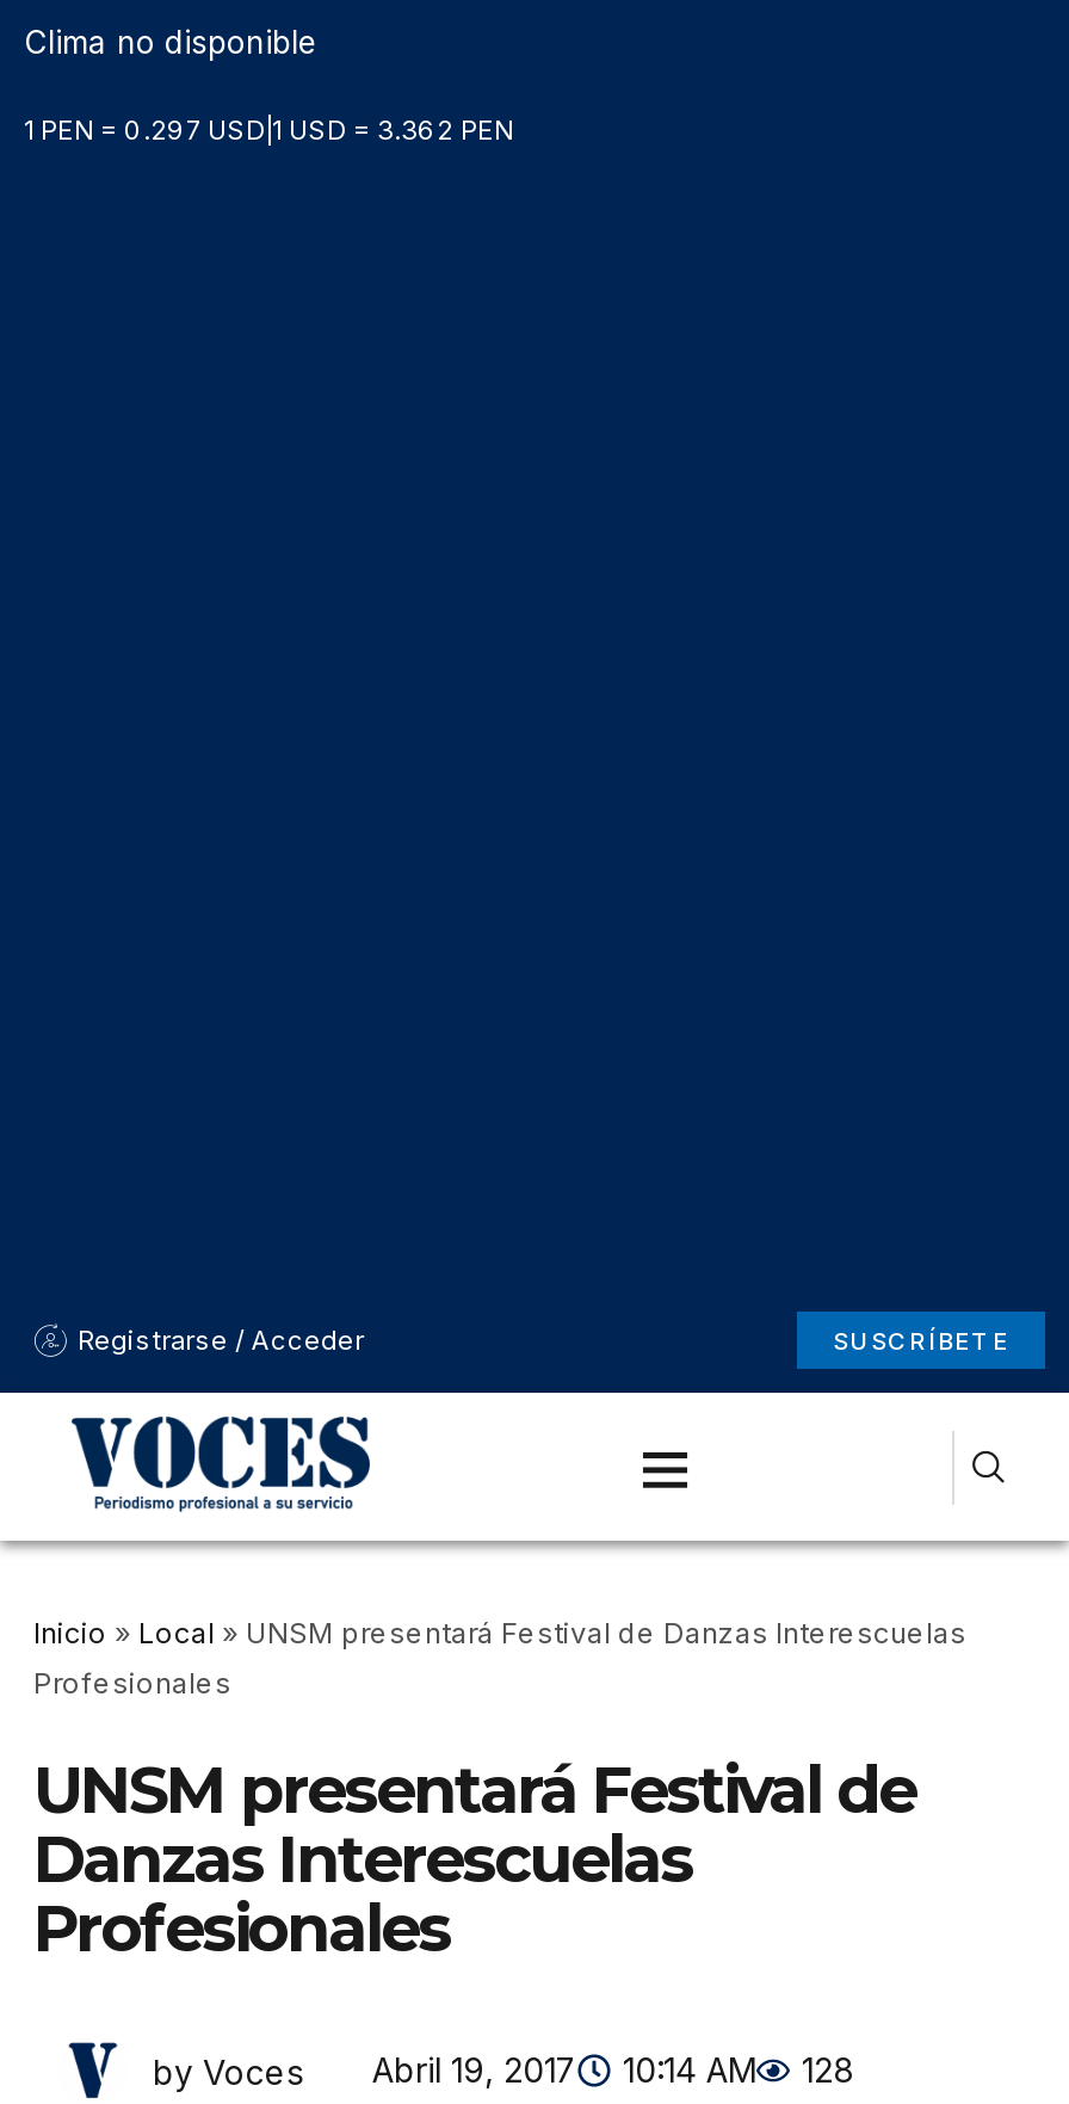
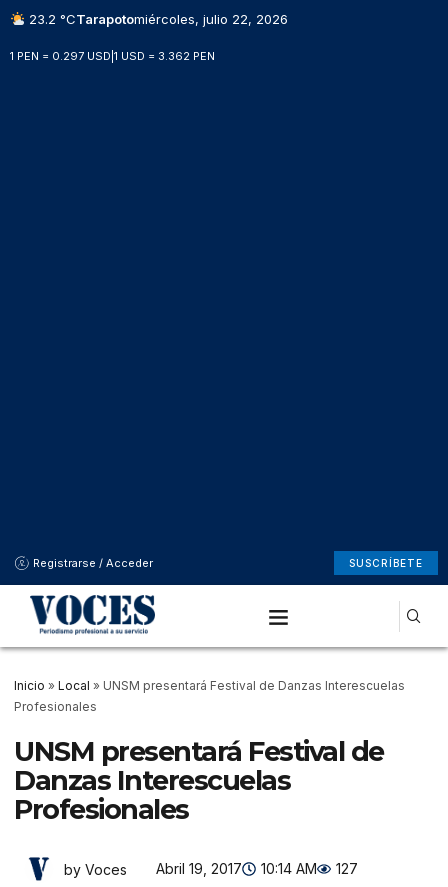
- Clima no disponible
+ 23.2 °CTarapotomiércoles, julio 22, 2026

- by Voces Abril 19, 2017 10:14 AM 128
+ by Voces Abril 19, 2017 10:14 AM 127
